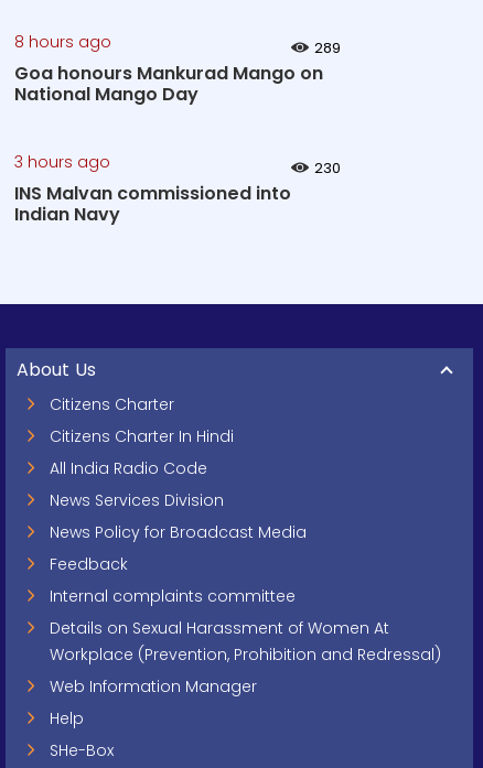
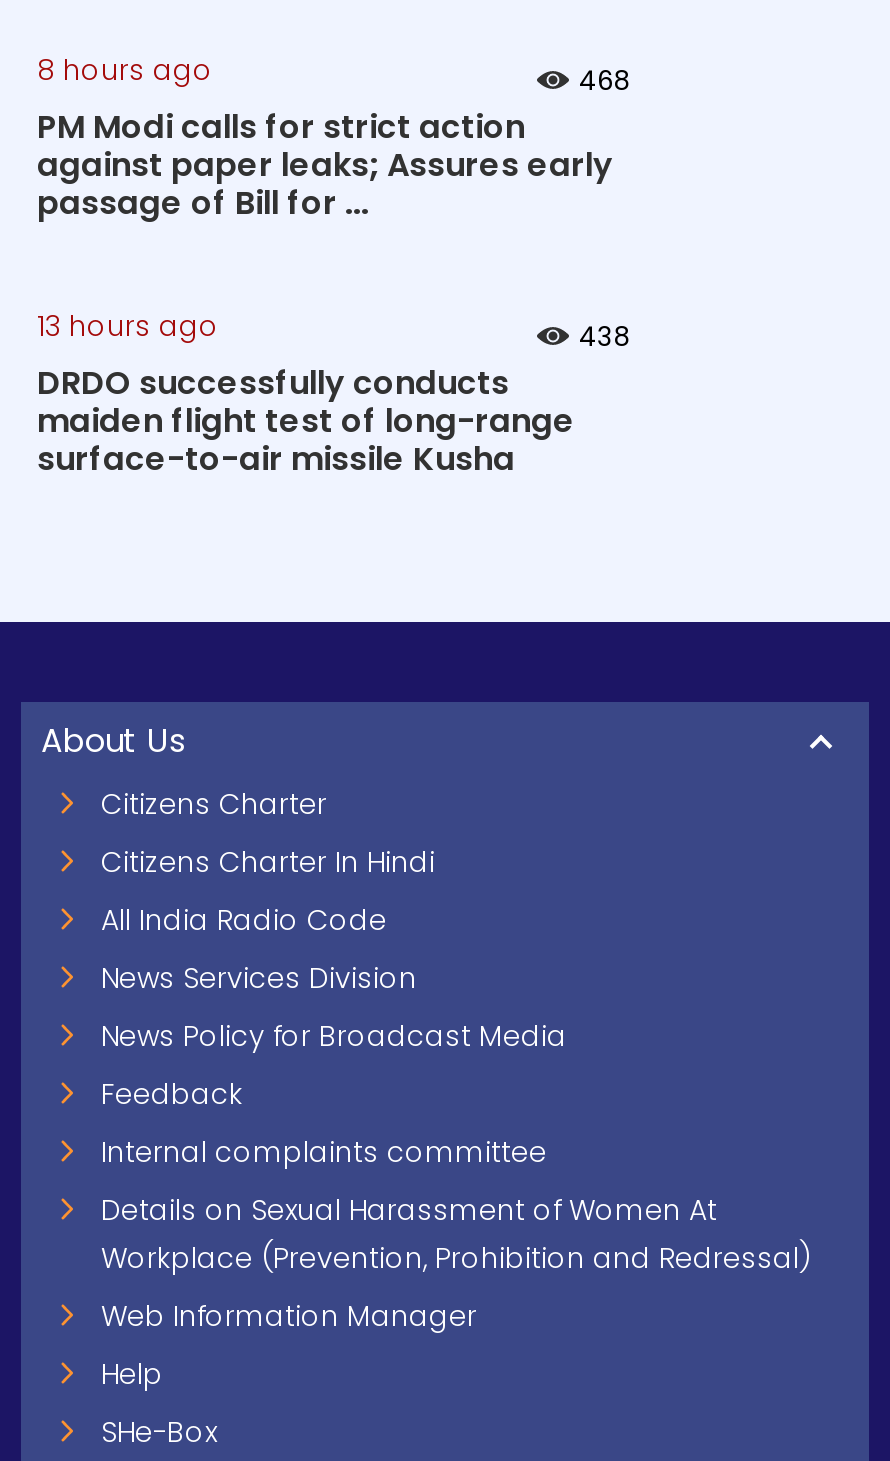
- 289
- Goa honours Mankurad Mango on
- National Mango Day
+ 468
+ PM Modi calls for strict action
+ against paper leaks; Assures early
+ passage of Bill for ...

- 3 hours ago
- 230
- INS Malvan commissioned into
- Indian Navy
+ 13 hours ago
+ 438
+ DRDO successfully conducts
+ maiden flight test of long-range
+ surface-to-air missile Kusha
